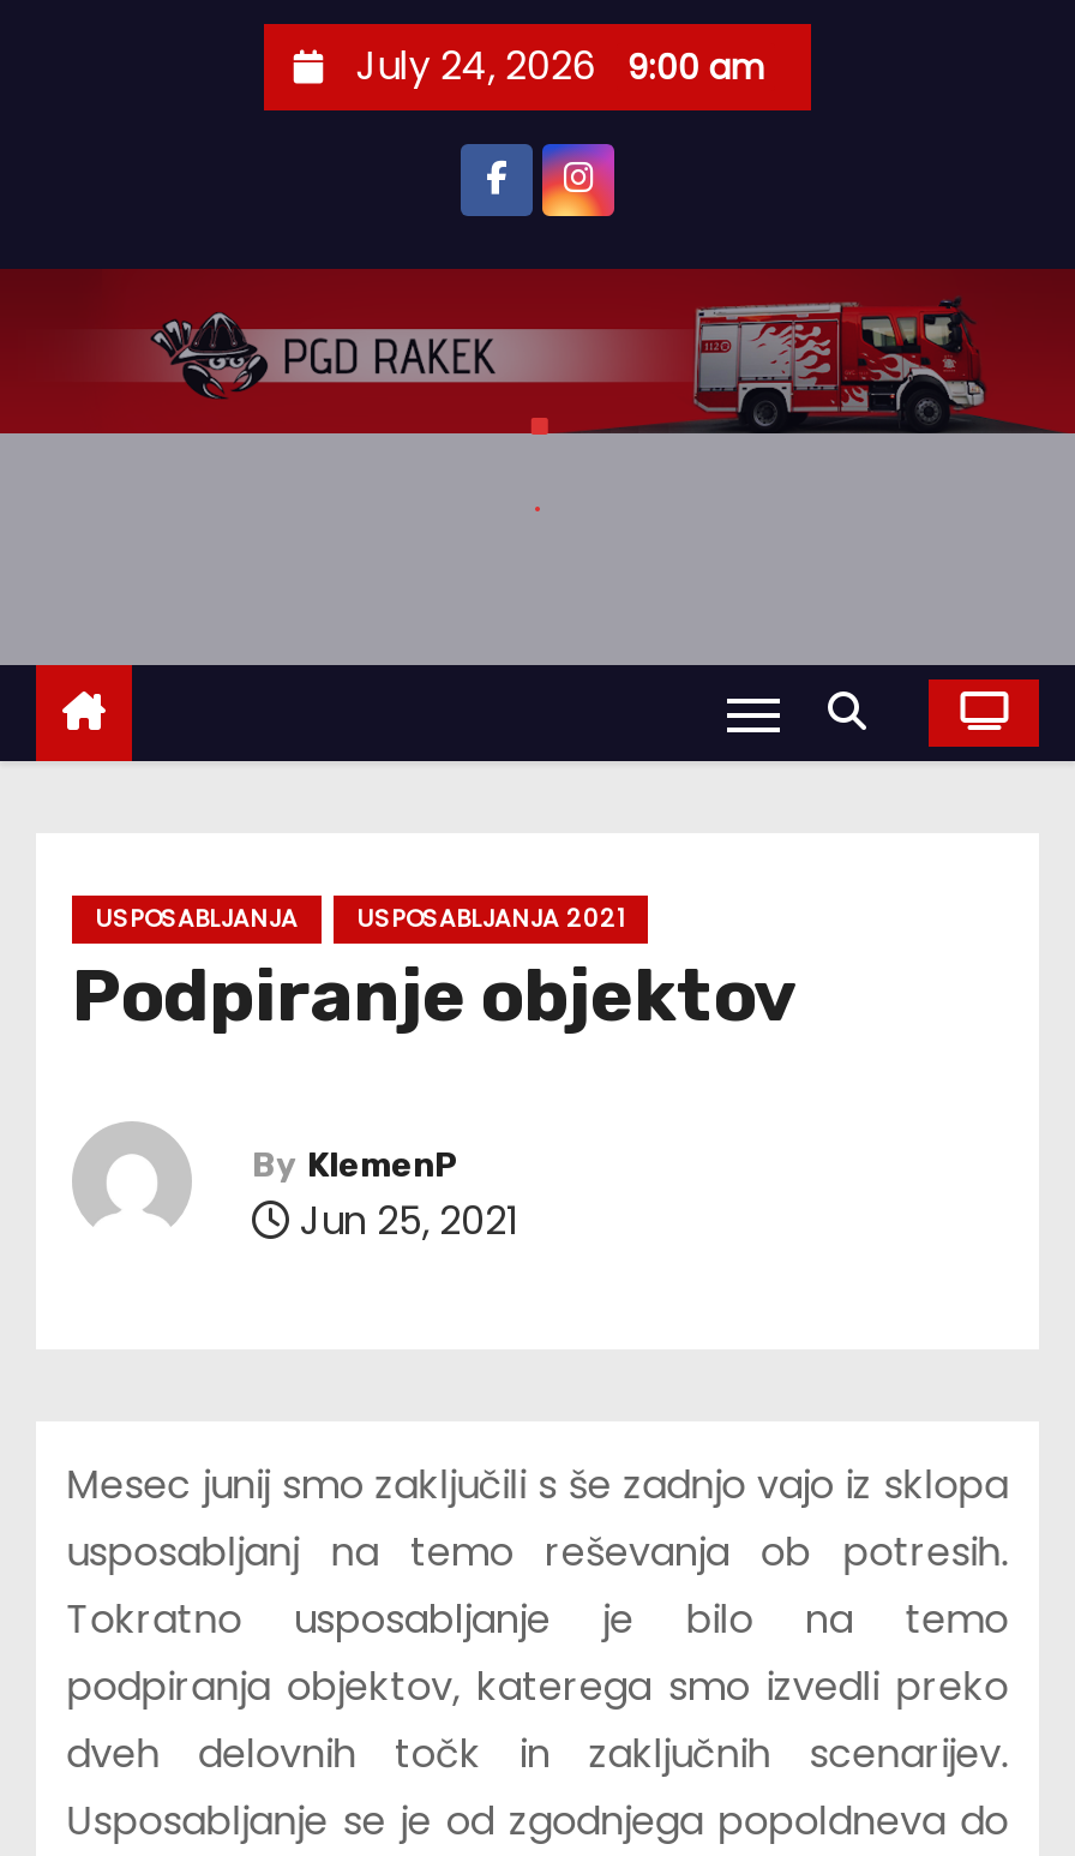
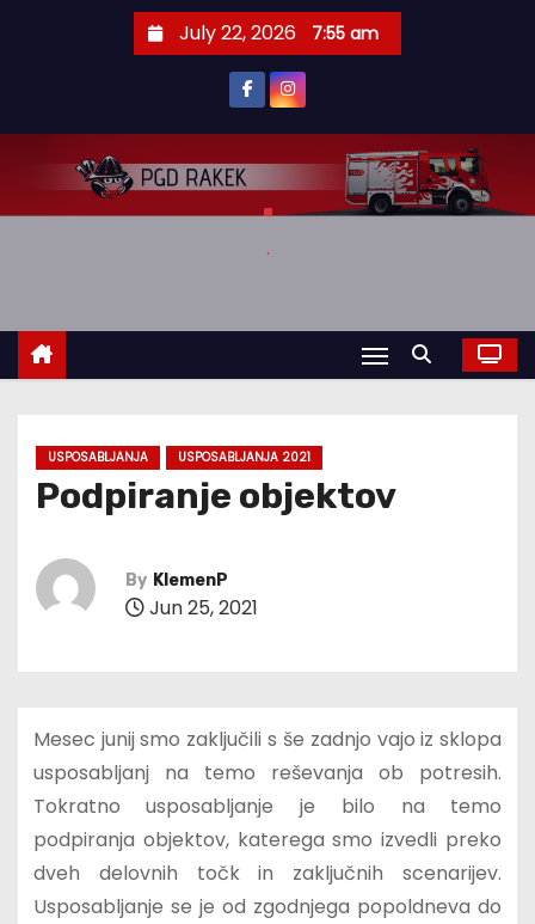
- July 24, 2026 9:00 am
+ July 22, 2026 7:55 am
